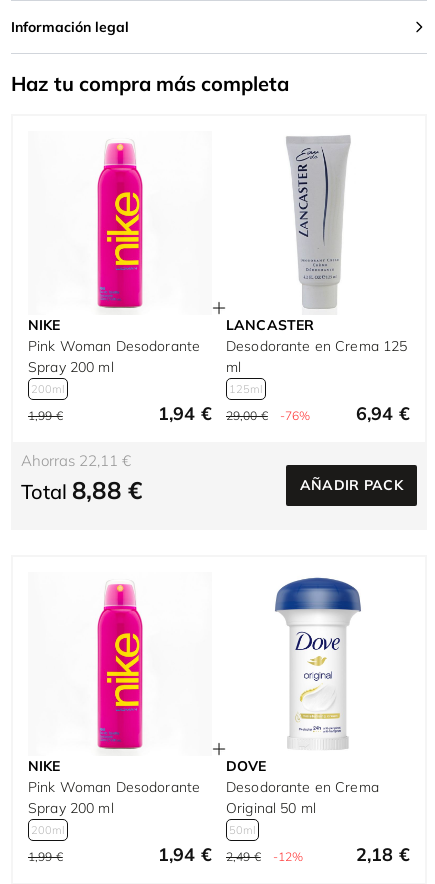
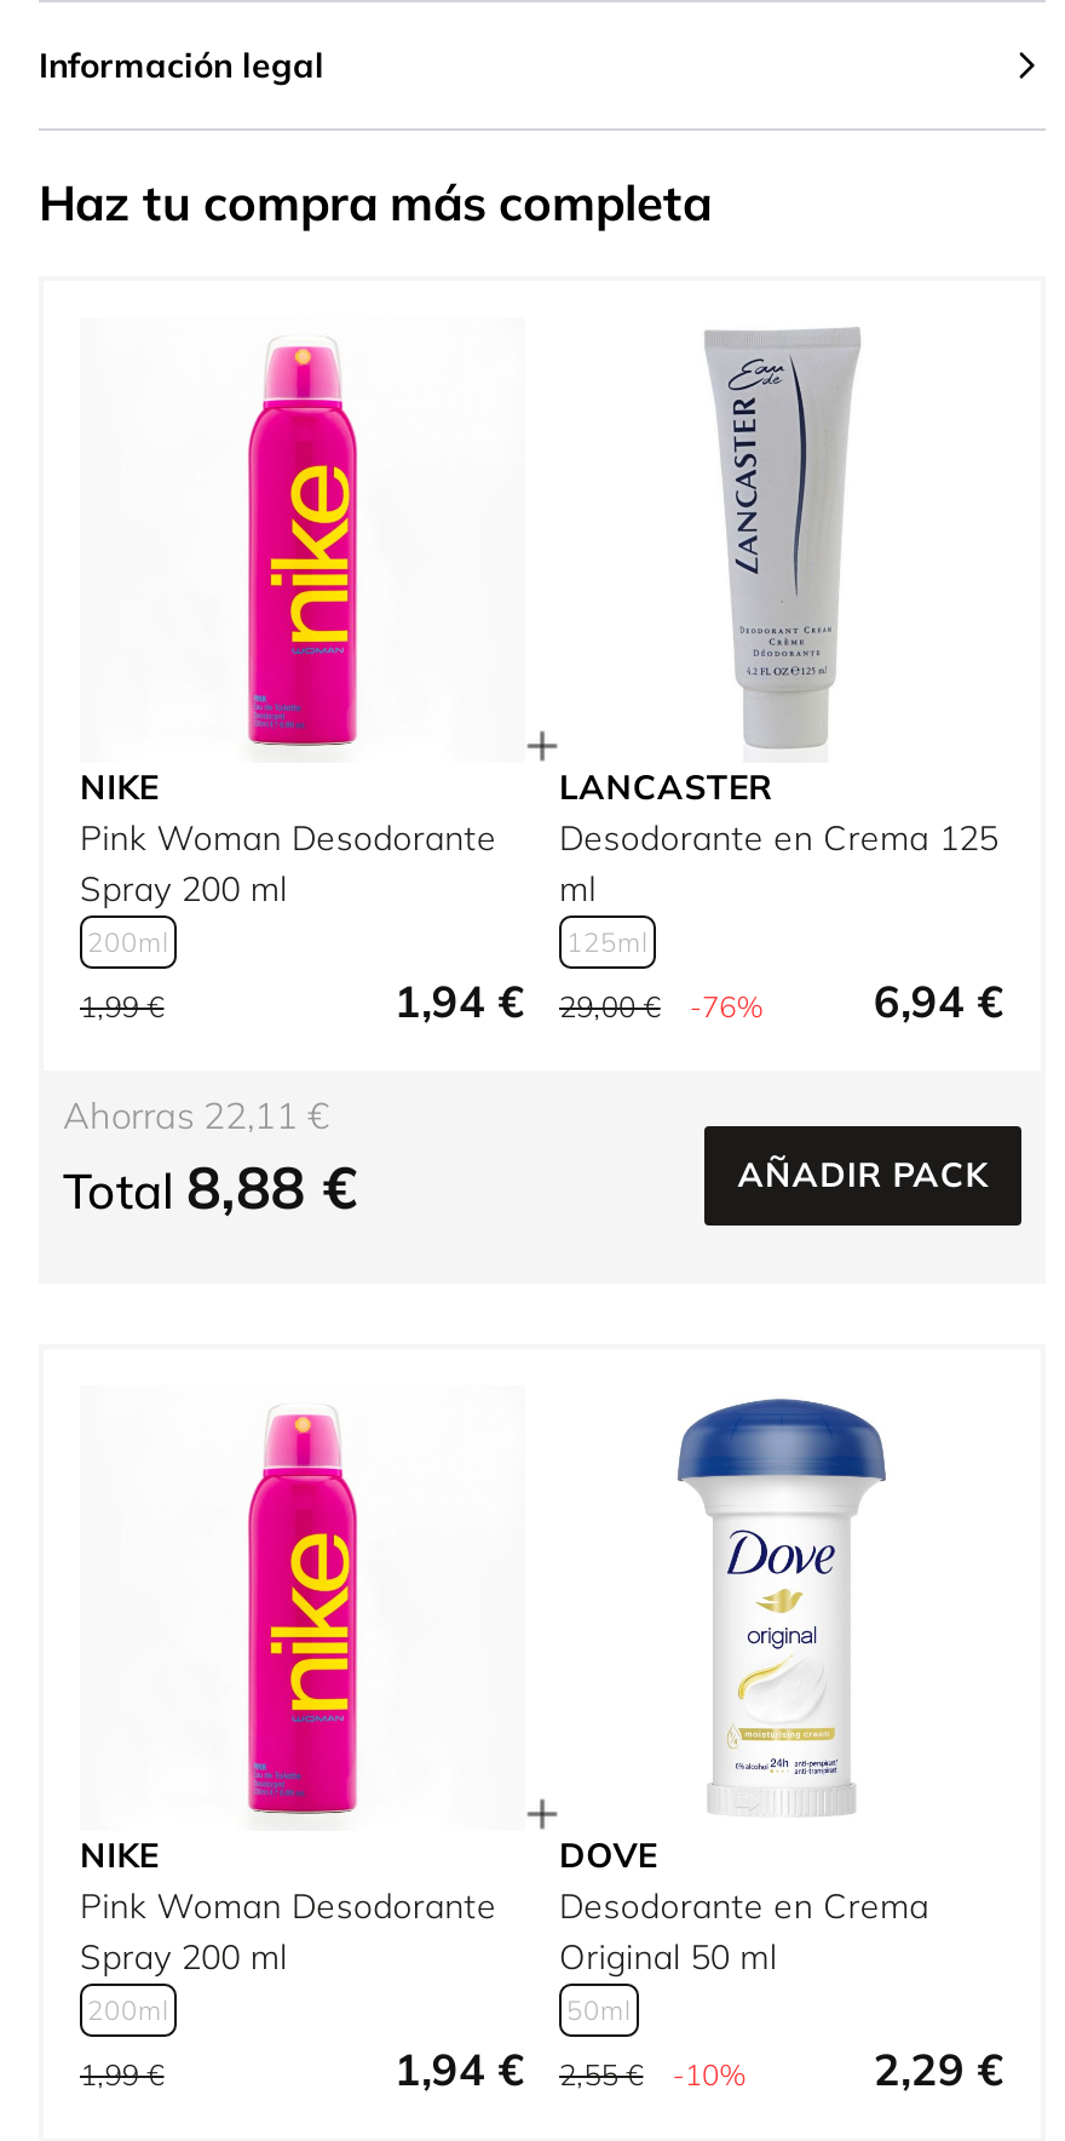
- 2,49 €
+ 2,55 €

- -12%
+ -10%

- 2,18 €
+ 2,29 €
